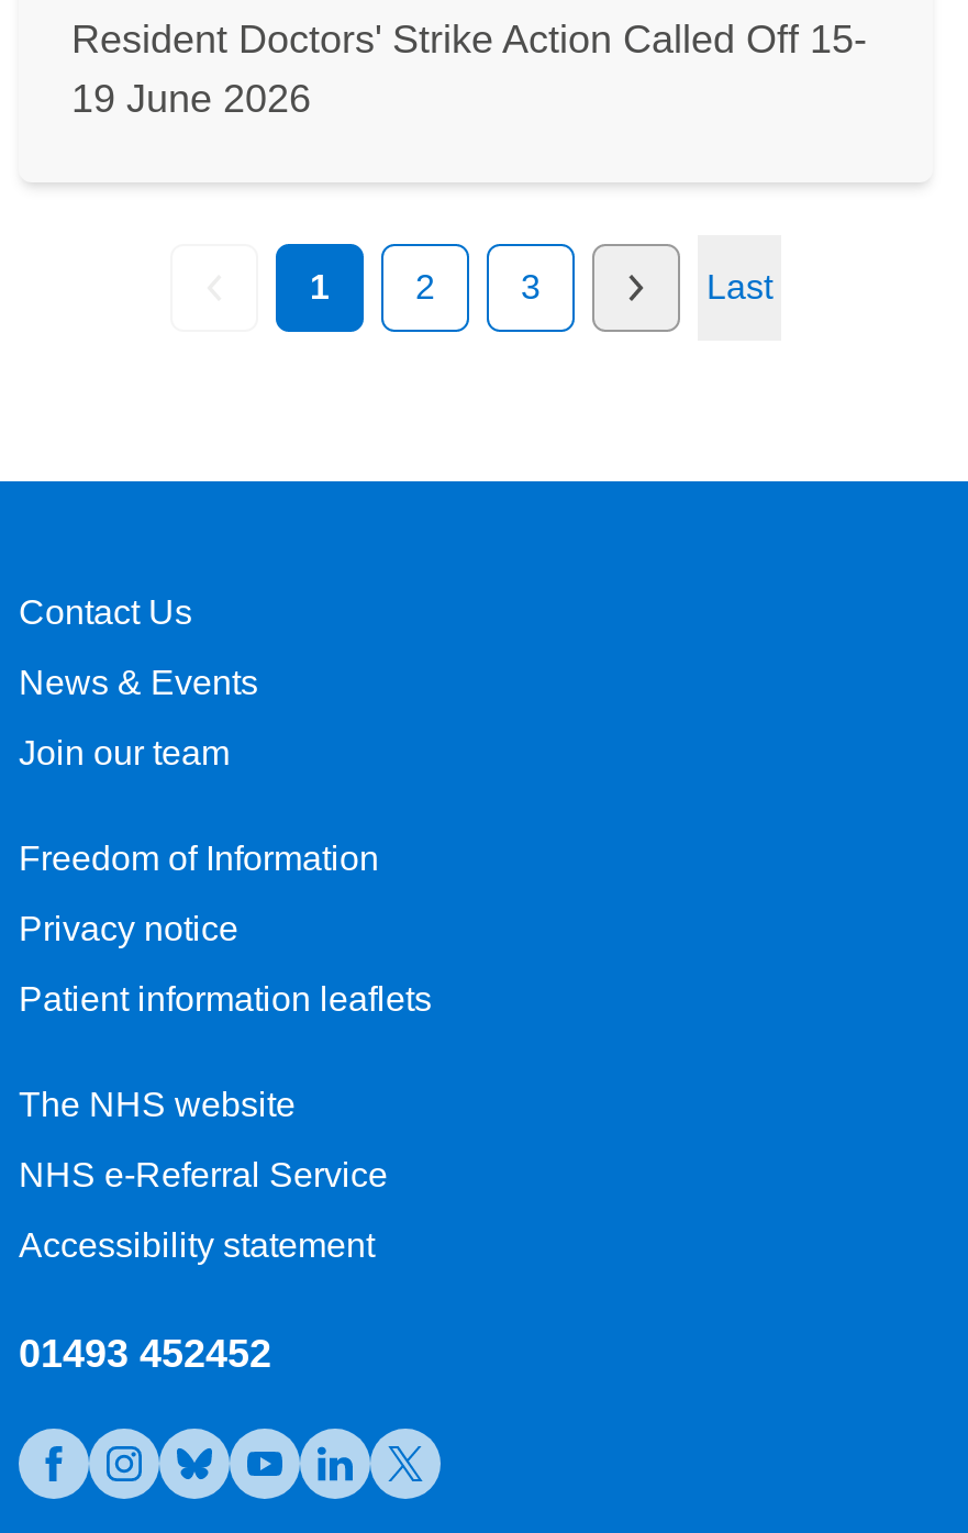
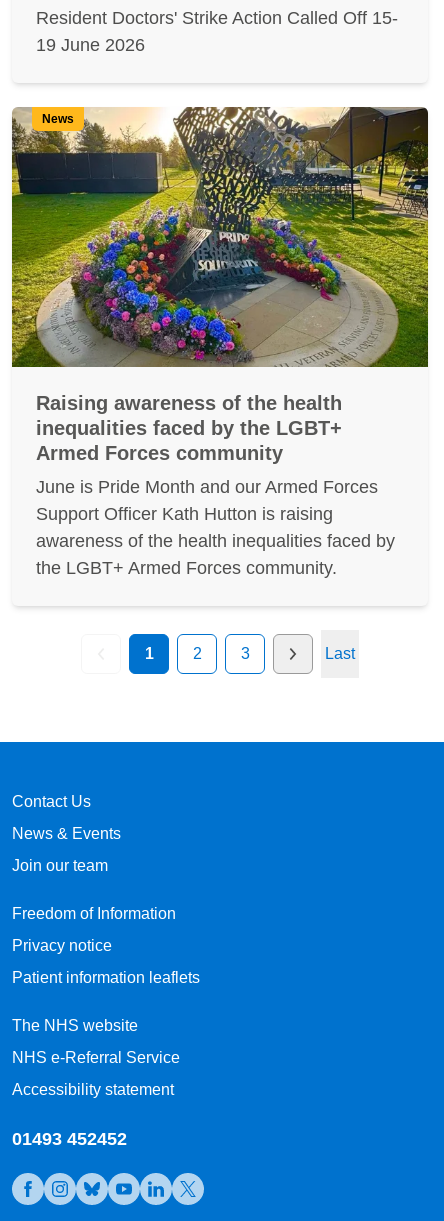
+ [image]
+ News

+ Raising awareness of the health
+ inequalities faced by the LGBT+
+ Armed Forces community
+ June is Pride Month and our Armed Forces
+ Support Officer Kath Hutton is raising
+ awareness of the health inequalities faced by
+ the LGBT+ Armed Forces community.
